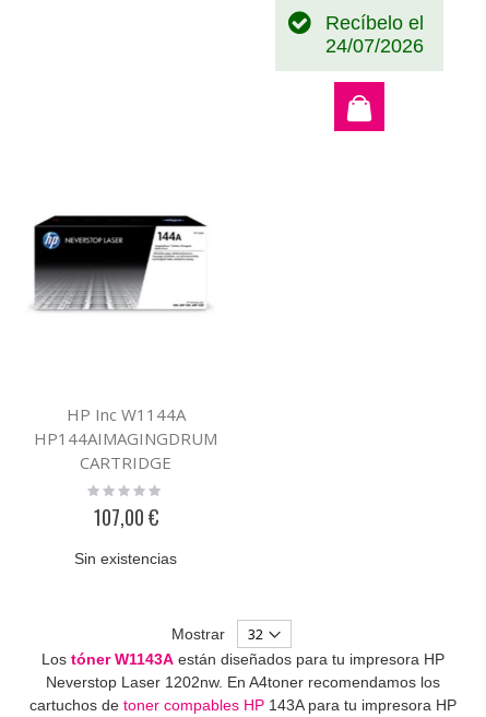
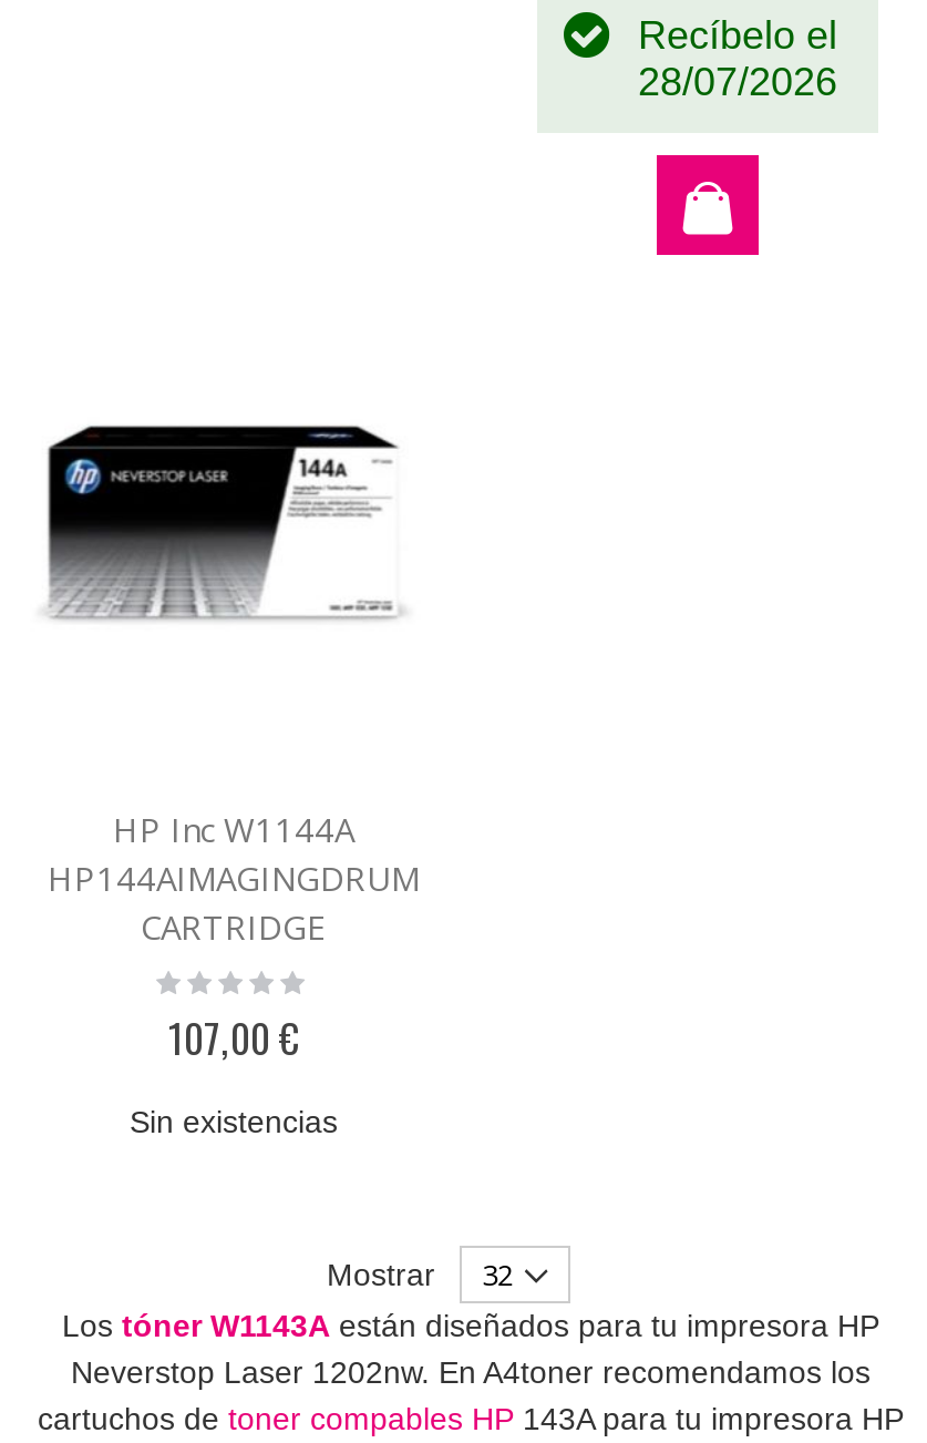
- 24/07/2026
+ 28/07/2026
